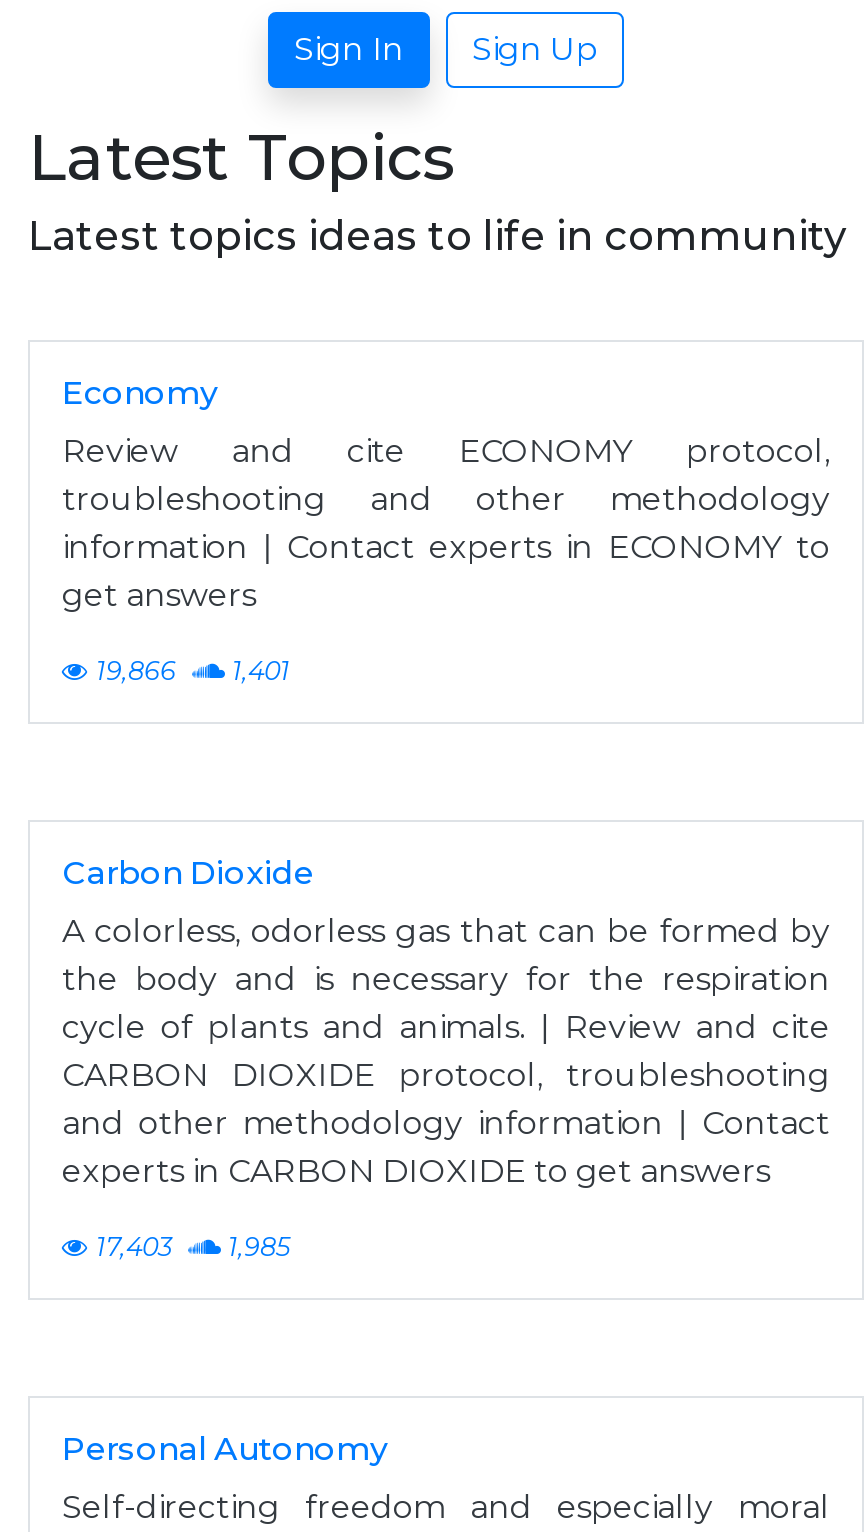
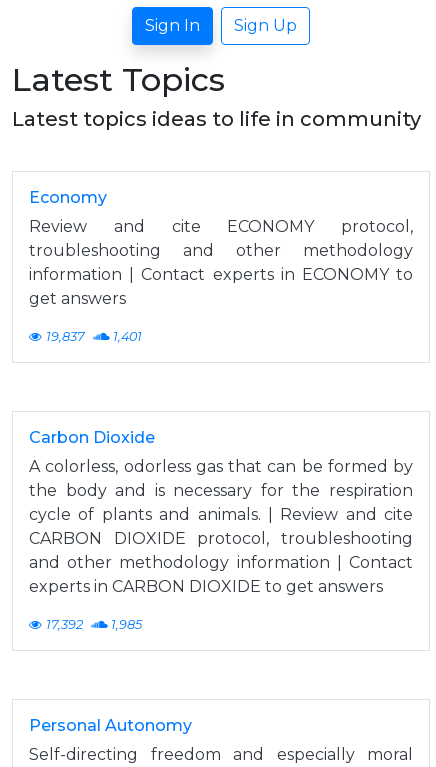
- 19,866 1,401
+ 19,837 1,401

- 17,403 1,985
+ 17,392 1,985
